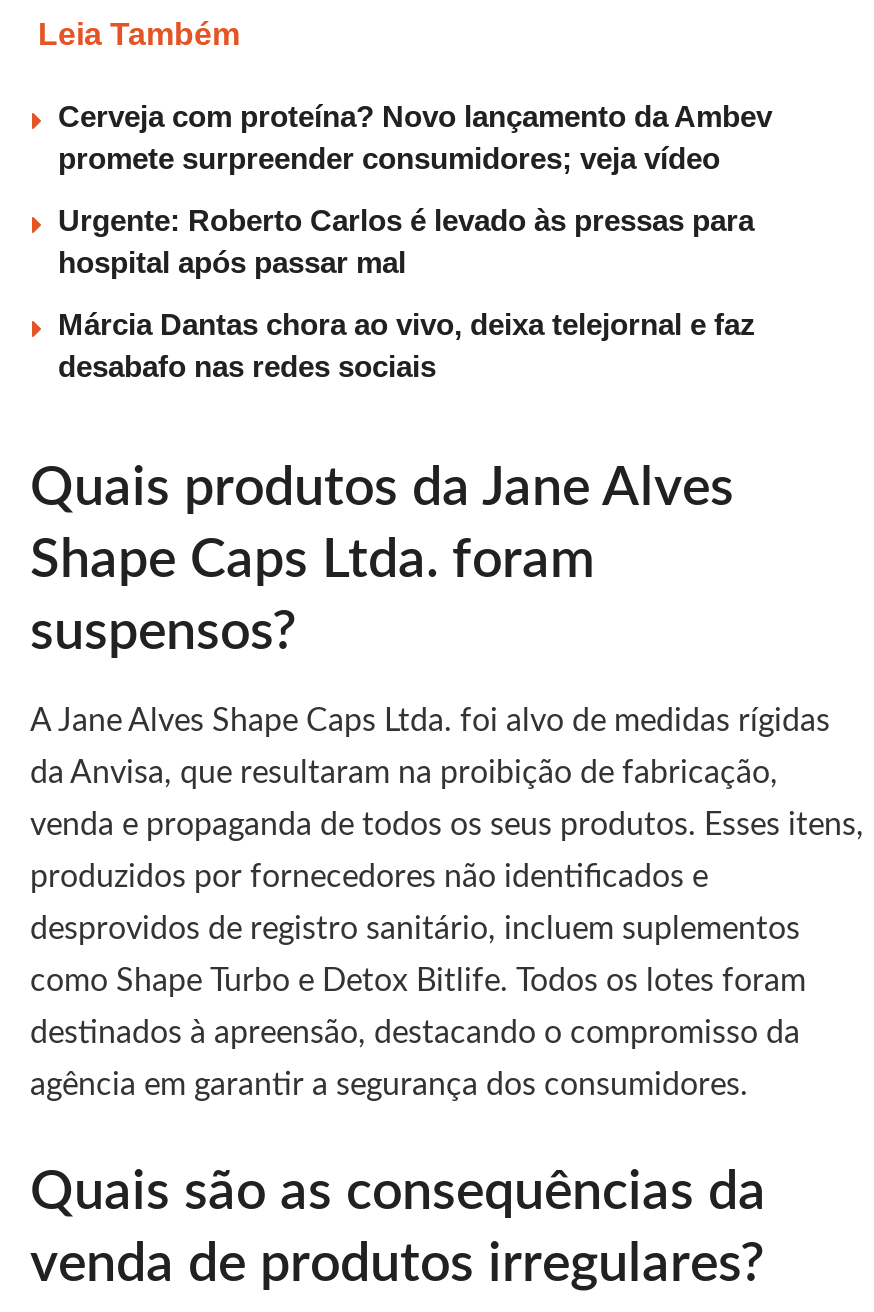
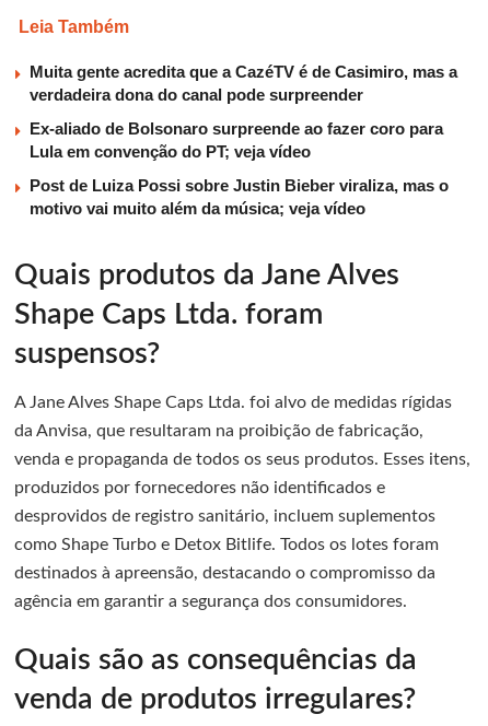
- Cerveja com proteína? Novo lançamento da Ambev
- promete surpreender consumidores; veja vídeo
+ Muita gente acredita que a CazéTV é de Casimiro, mas a
+ verdadeira dona do canal pode surpreender

- Urgente: Roberto Carlos é levado às pressas para
- hospital após passar mal
+ Ex-aliado de Bolsonaro surpreende ao fazer coro para
+ Lula em convenção do PT; veja vídeo

- Márcia Dantas chora ao vivo, deixa telejornal e faz
- desabafo nas redes sociais
+ Post de Luiza Possi sobre Justin Bieber viraliza, mas o
+ motivo vai muito além da música; veja vídeo
